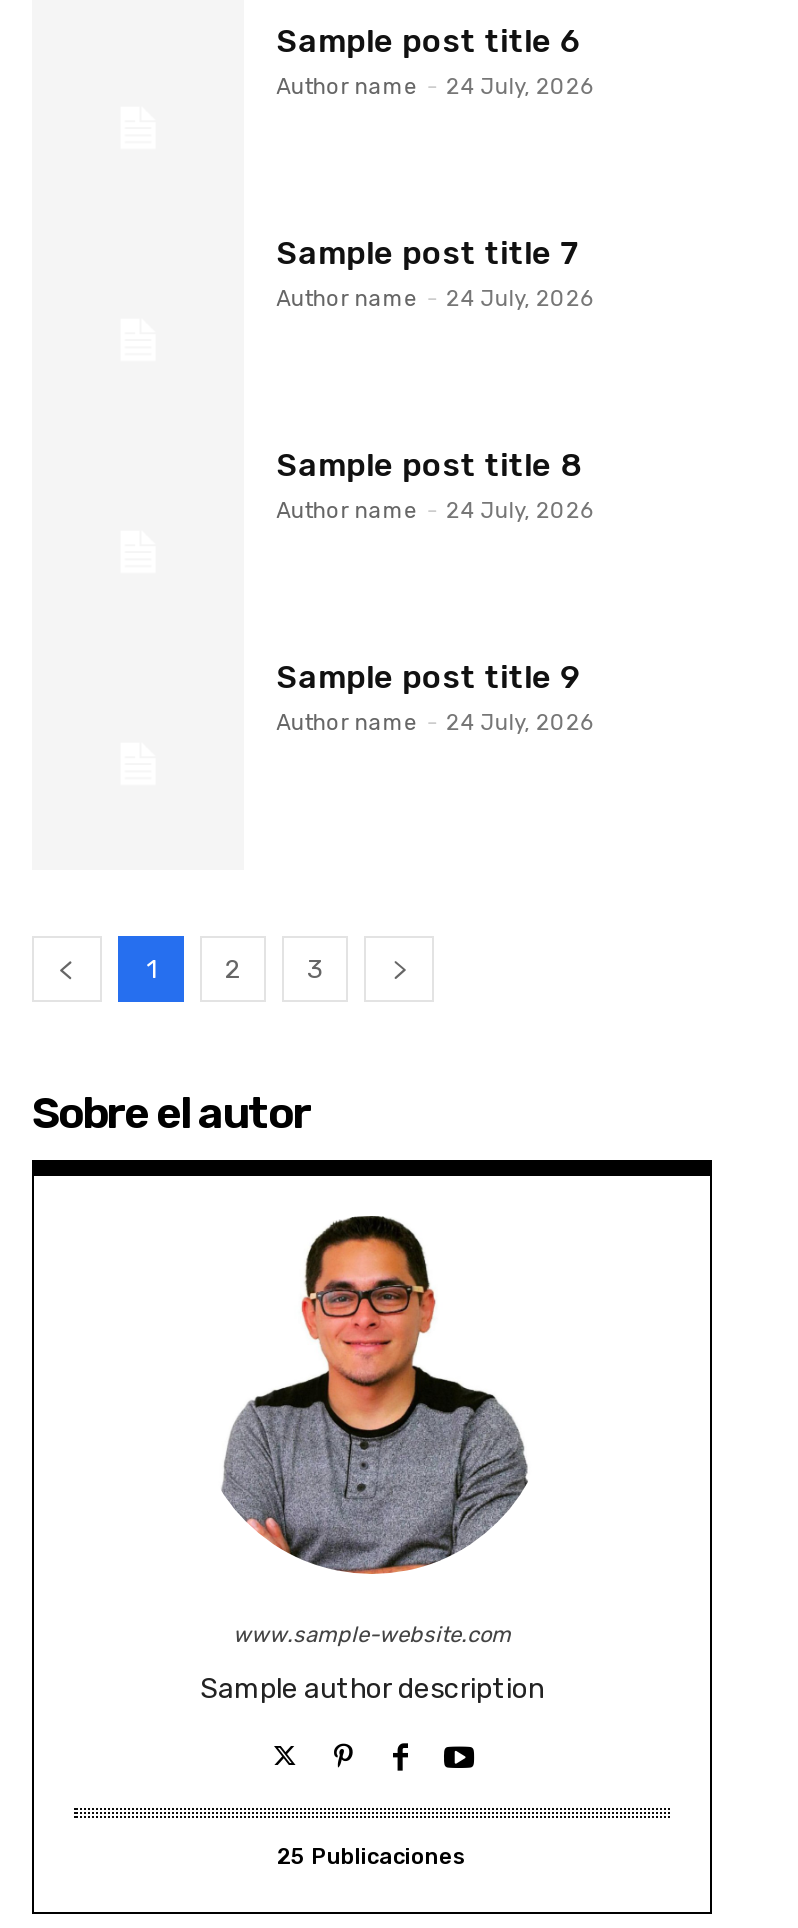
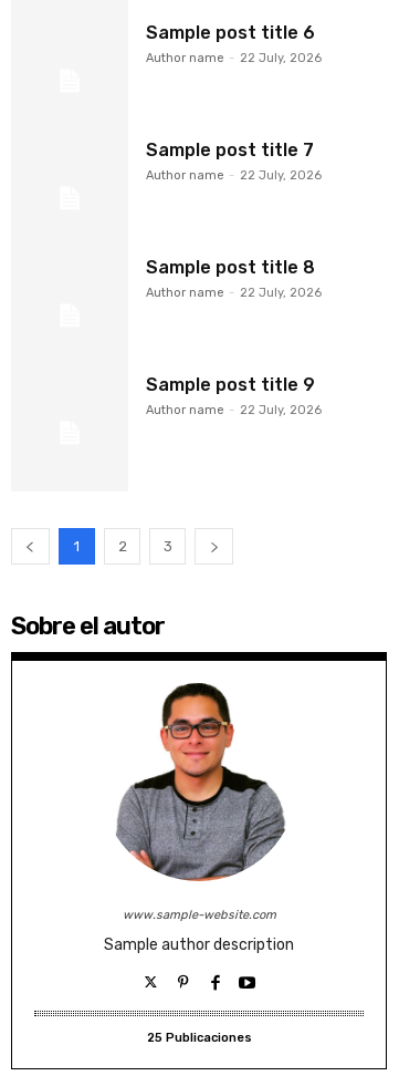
- Author name - 24 July, 2026
+ Author name - 22 July, 2026

- Author name - 24 July, 2026
+ Author name - 22 July, 2026

- Author name - 24 July, 2026
+ Author name - 22 July, 2026

- Author name - 24 July, 2026
+ Author name - 22 July, 2026
